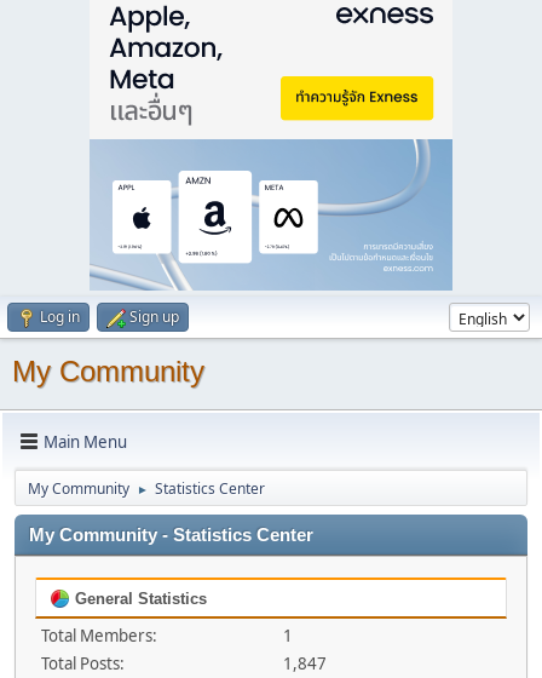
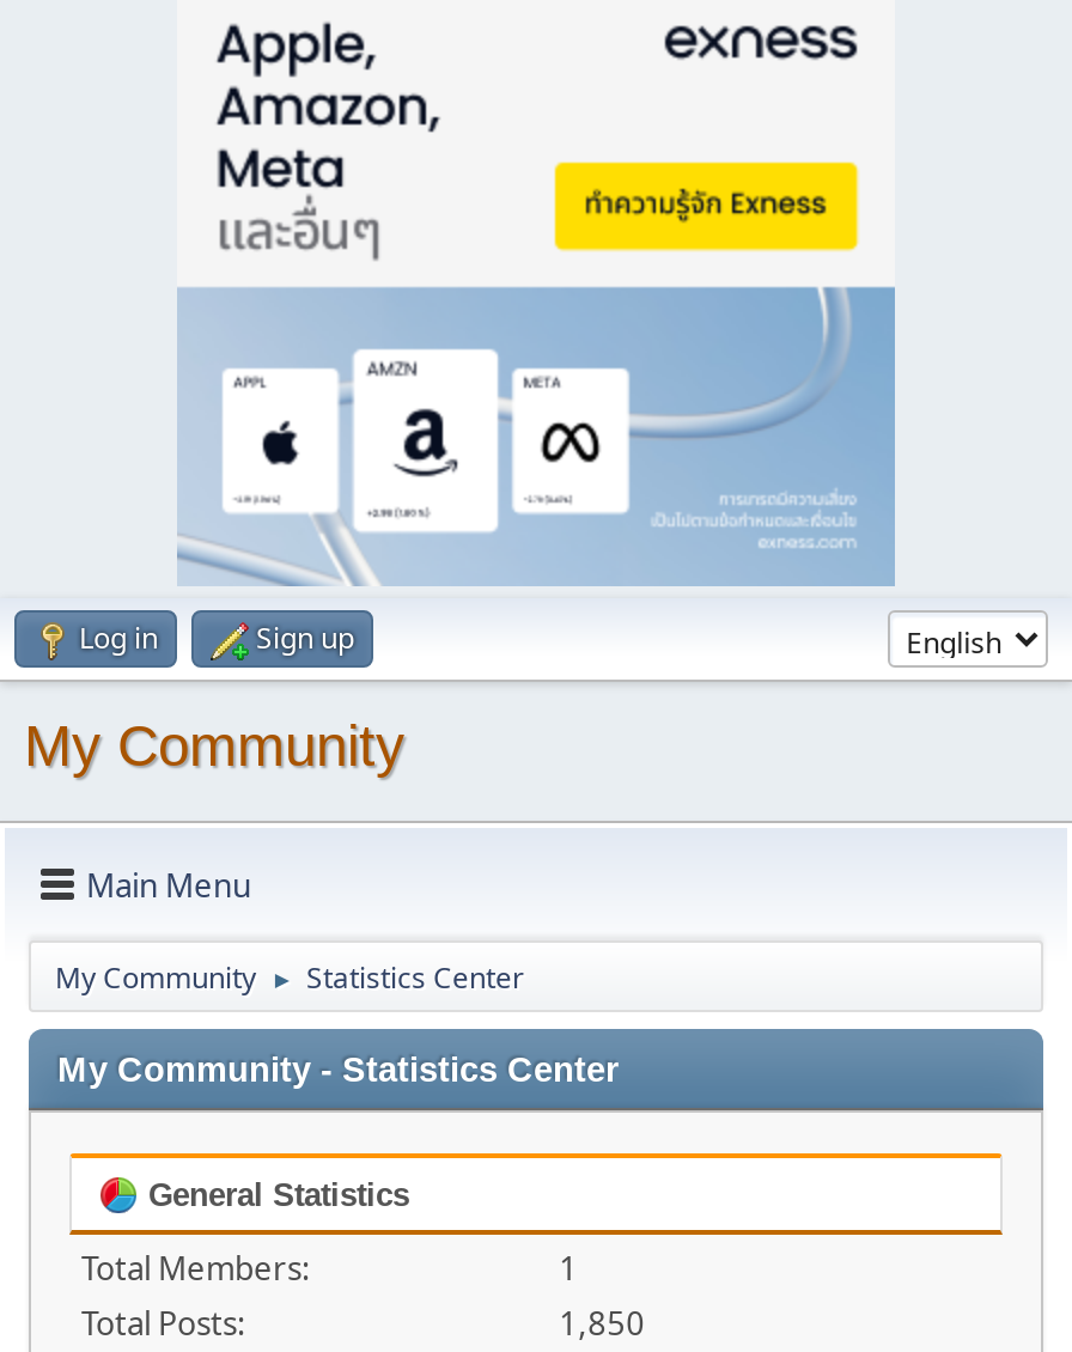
- 1,847
+ 1,850
